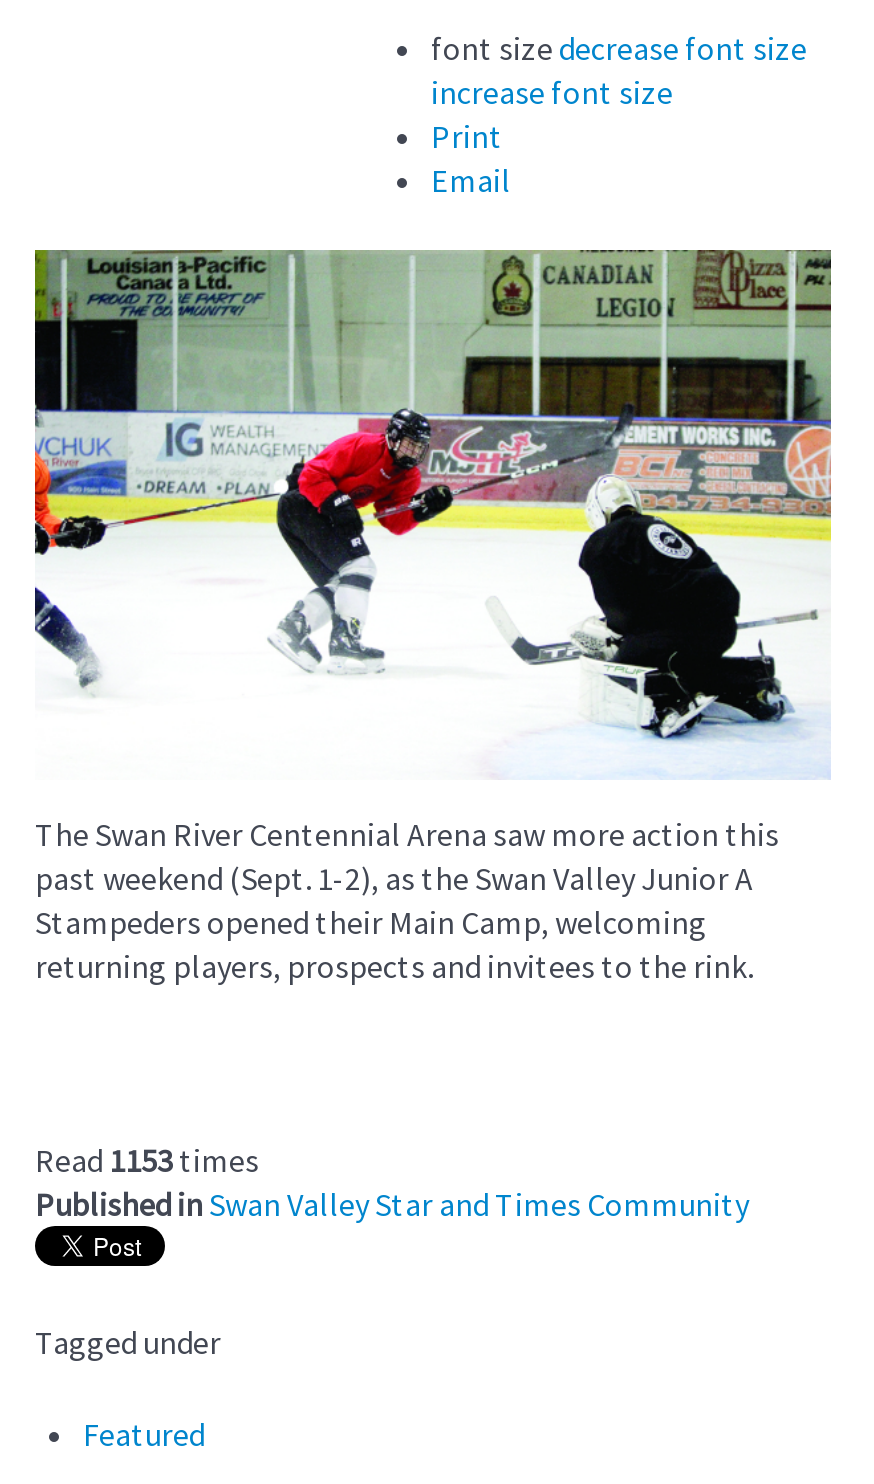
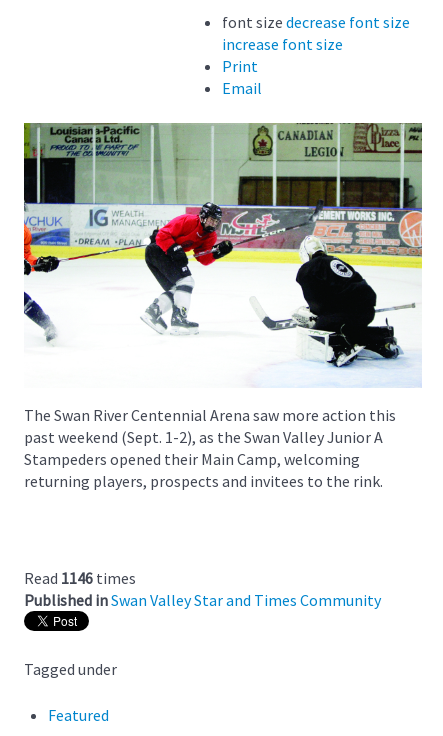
- Read 1153 times
+ Read 1146 times
